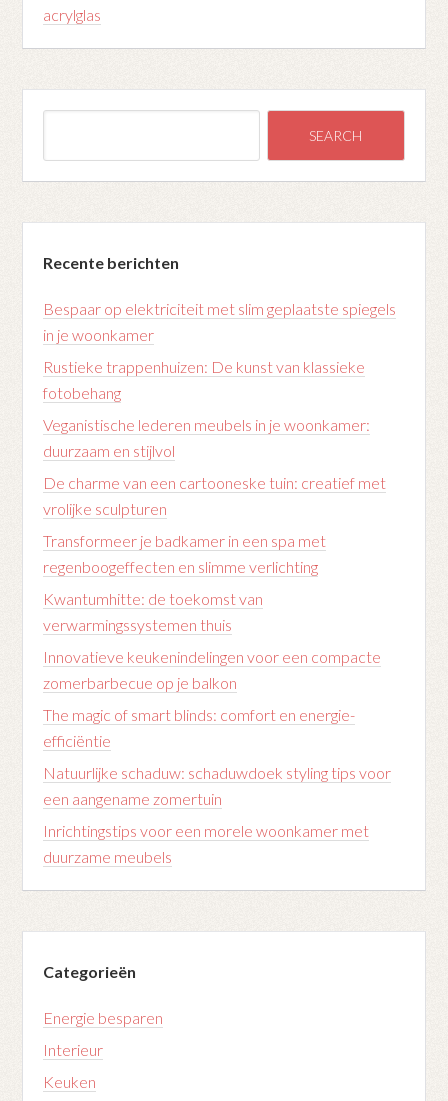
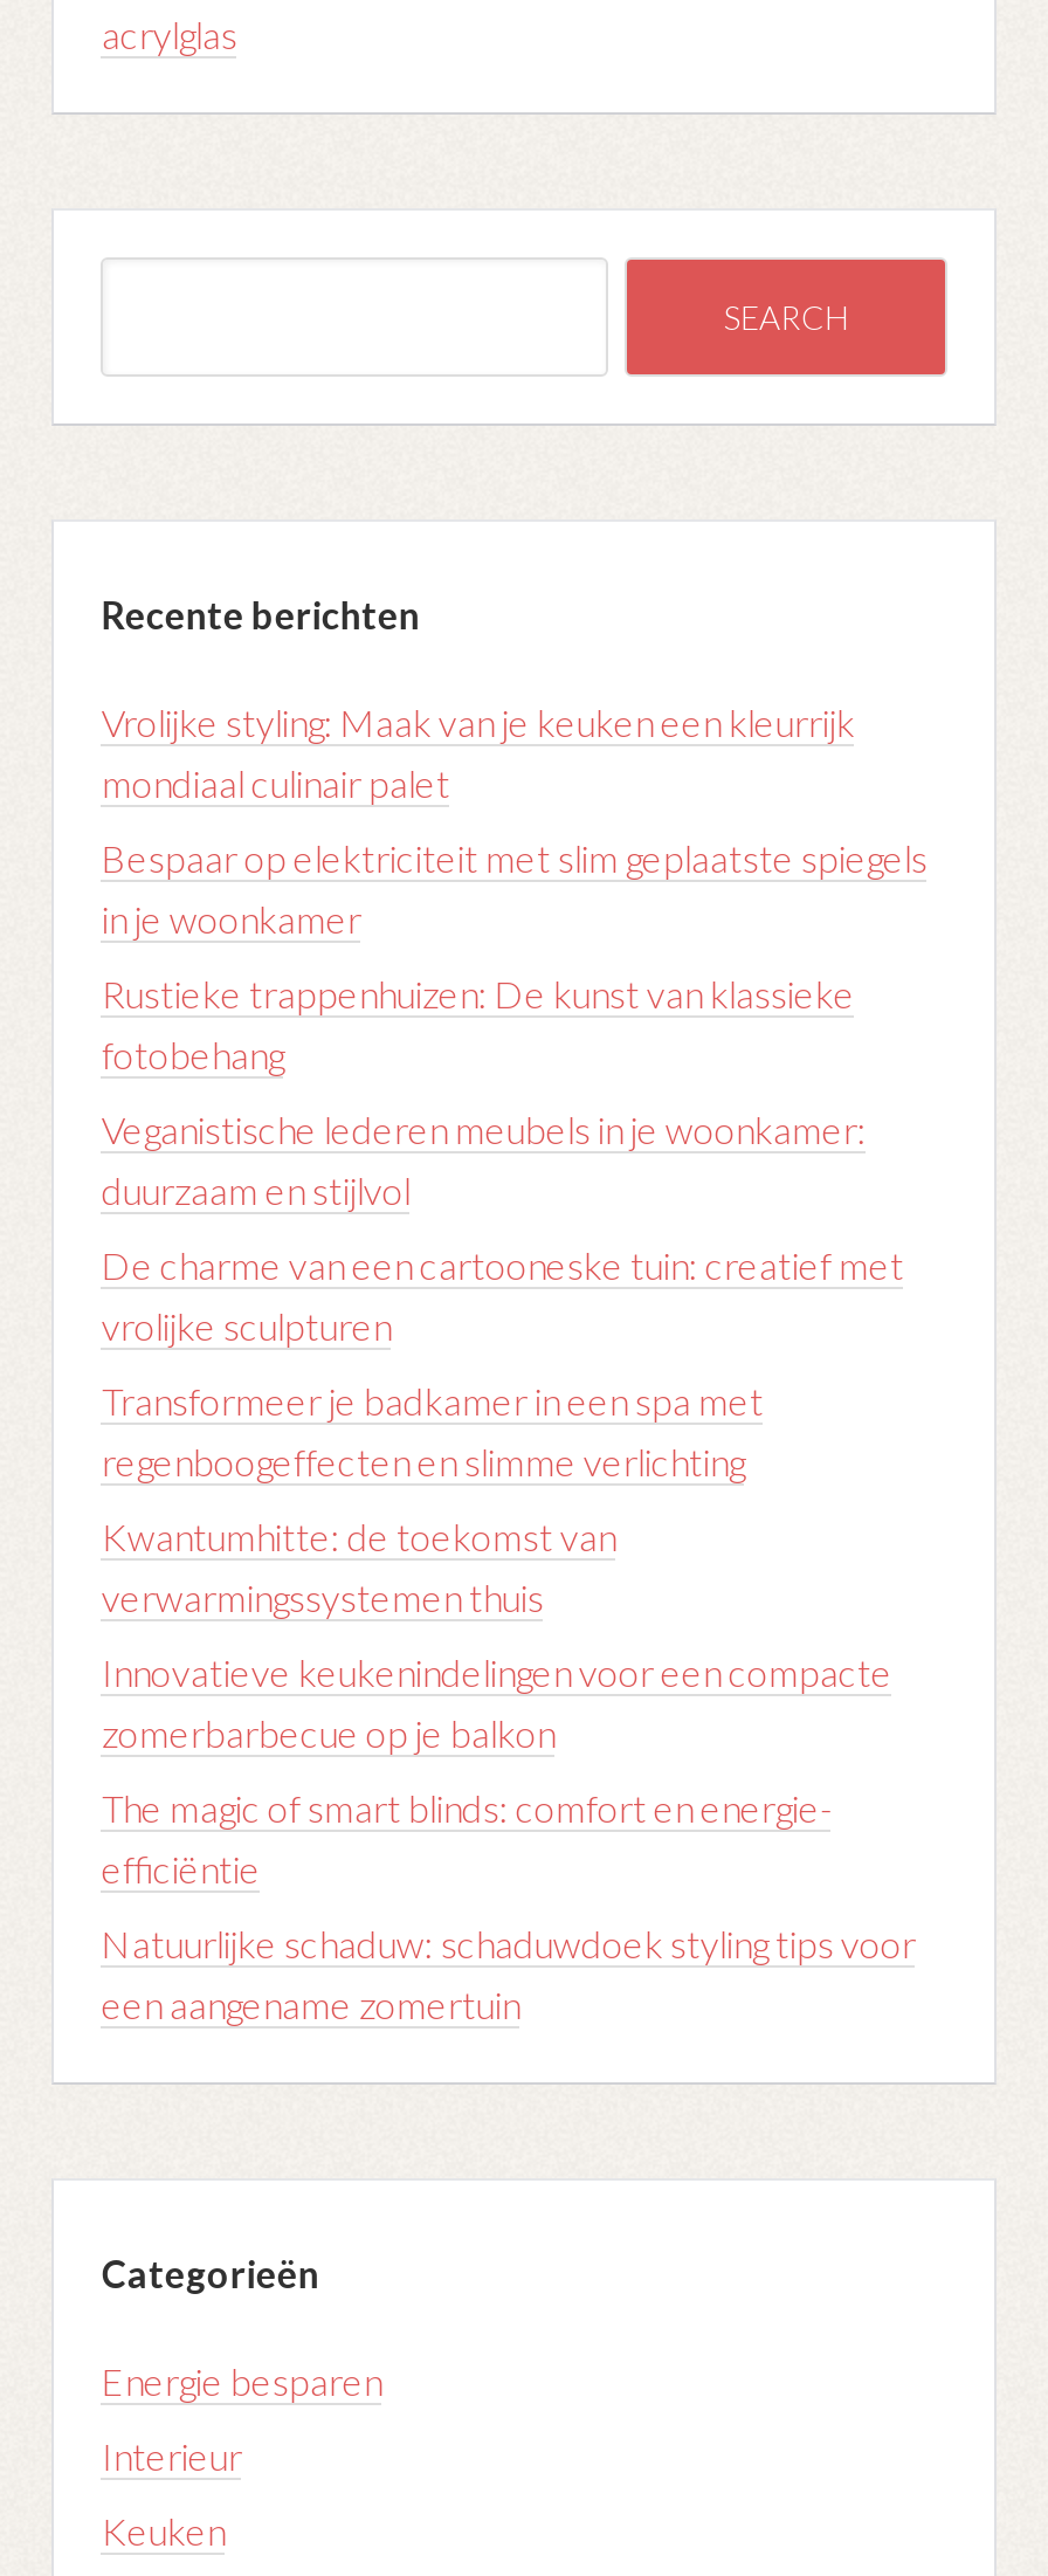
+ Vrolijke styling: Maak van je keuken een kleurrijk
+ mondiaal culinair palet

moved down: Bespaar op elektriciteit met slim geplaatste spiegels | in je woonkamer | Rustieke trappenhuizen: De kunst van klassieke | ... | Natuurlijke schaduw: schaduwdoek styling tips voor | een aangename zomertuin

- Inrichtingstips voor een morele woonkamer met
- duurzame meubels
